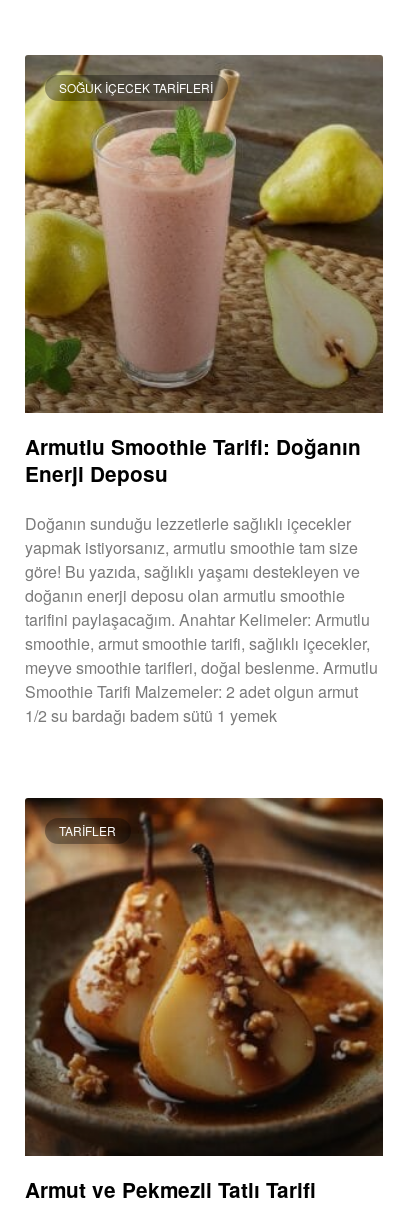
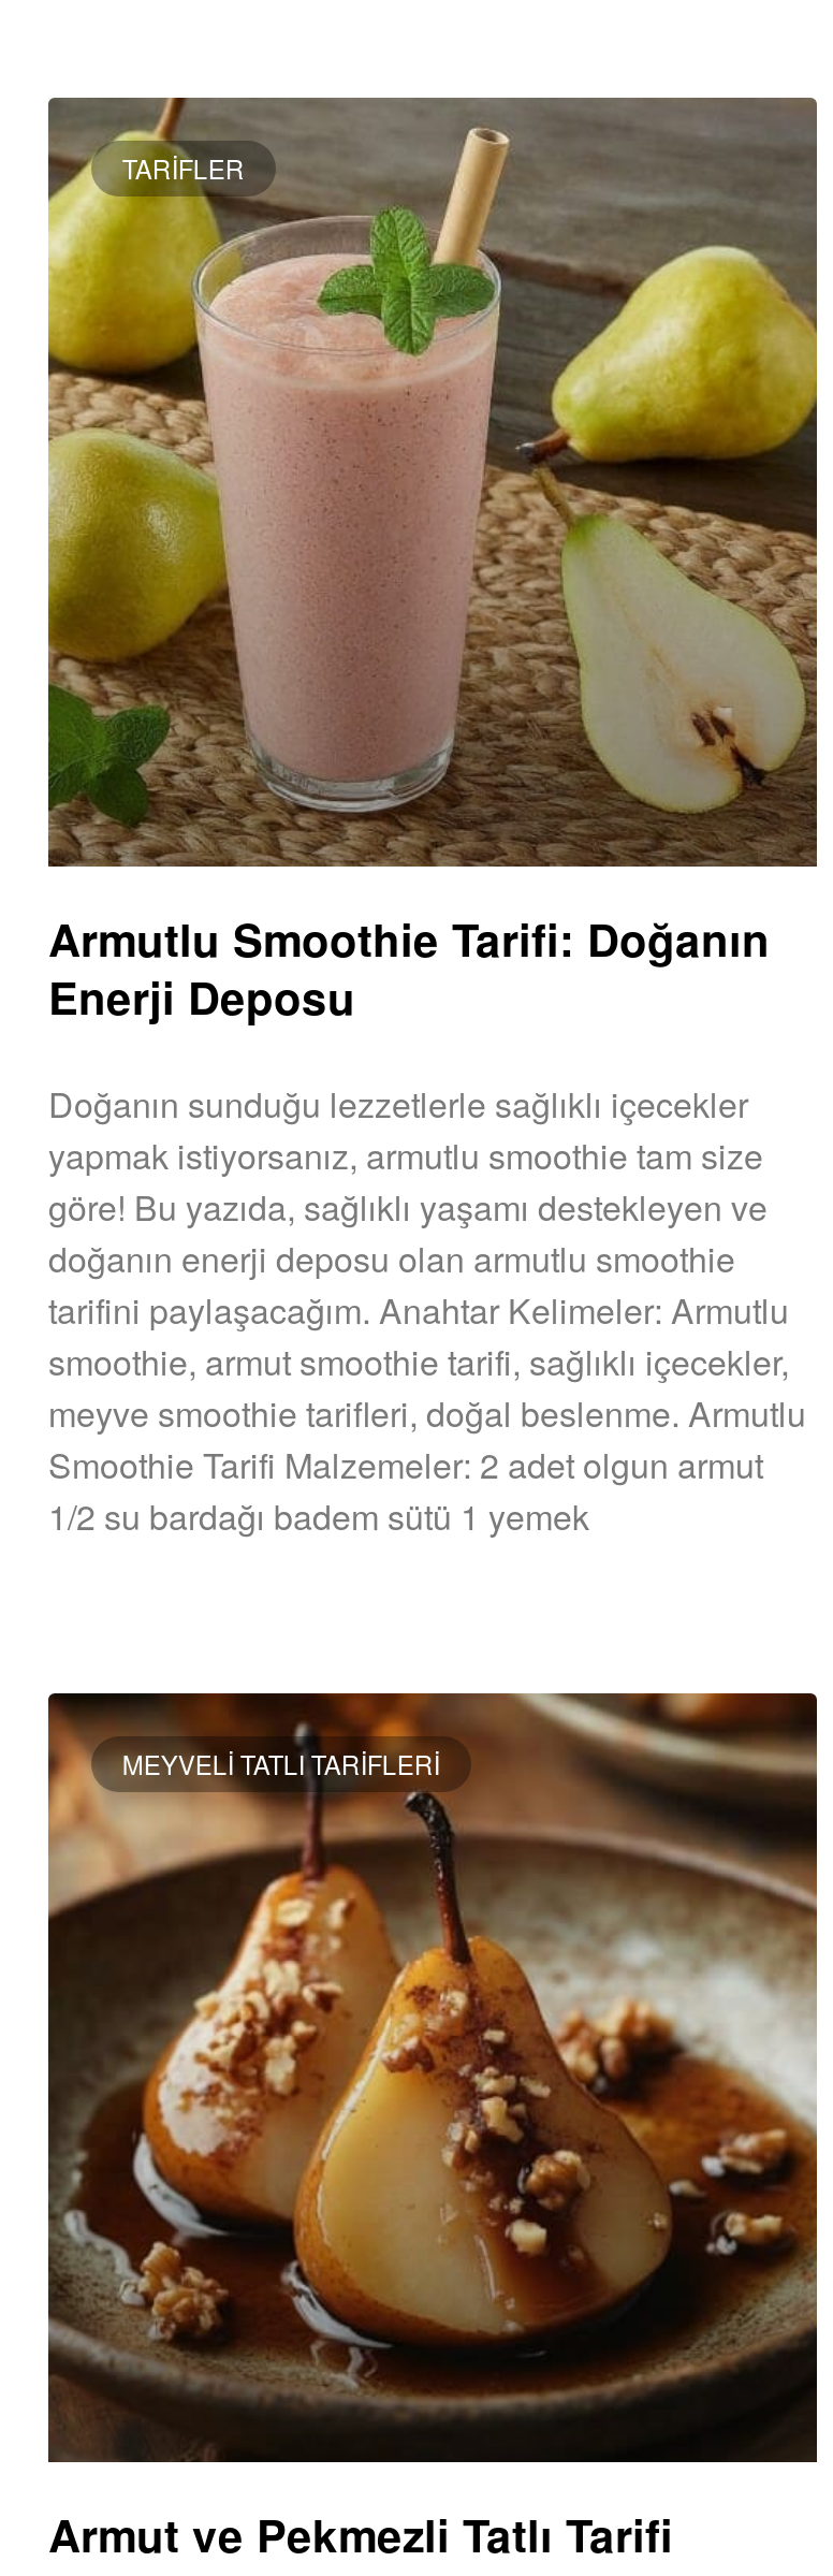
- SOĞUK İÇECEK TARIFLERI

+ MEYVELI TATLI TARIFLERI

moved up: TARIFLER
